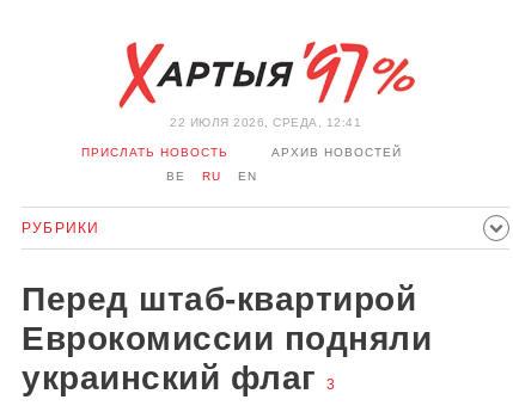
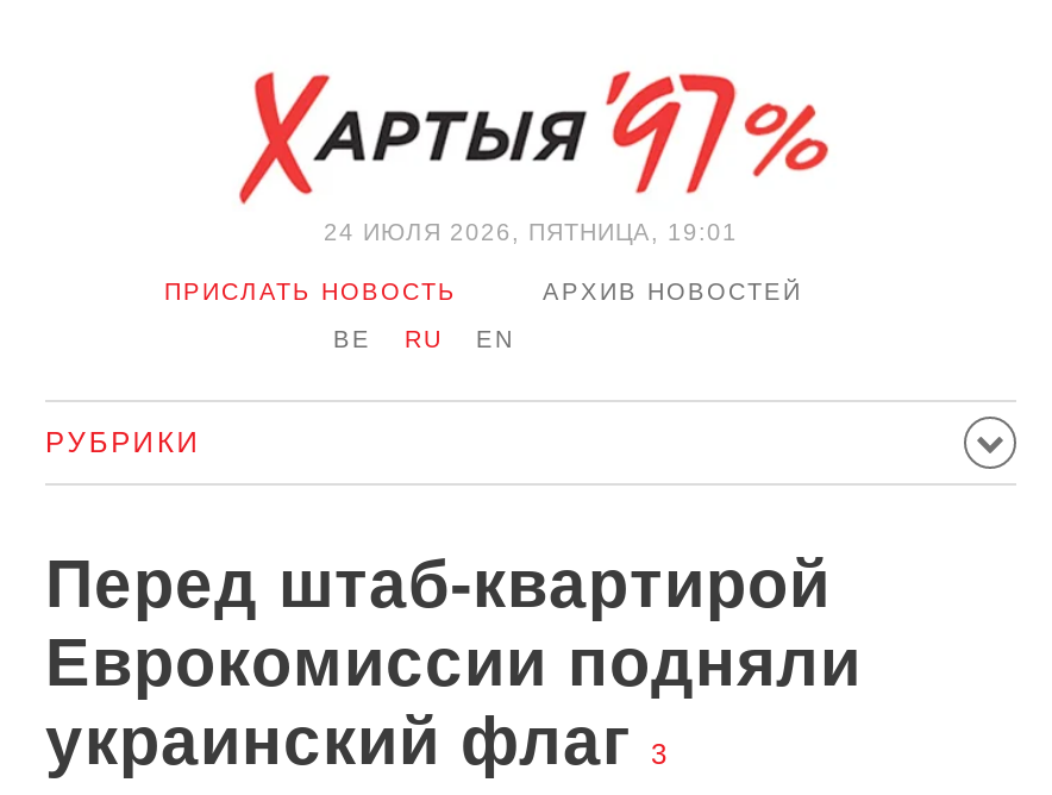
- 22 ИЮЛЯ 2026, СРЕДА, 12:41
+ 24 ИЮЛЯ 2026, ПЯТНИЦА, 19:01
